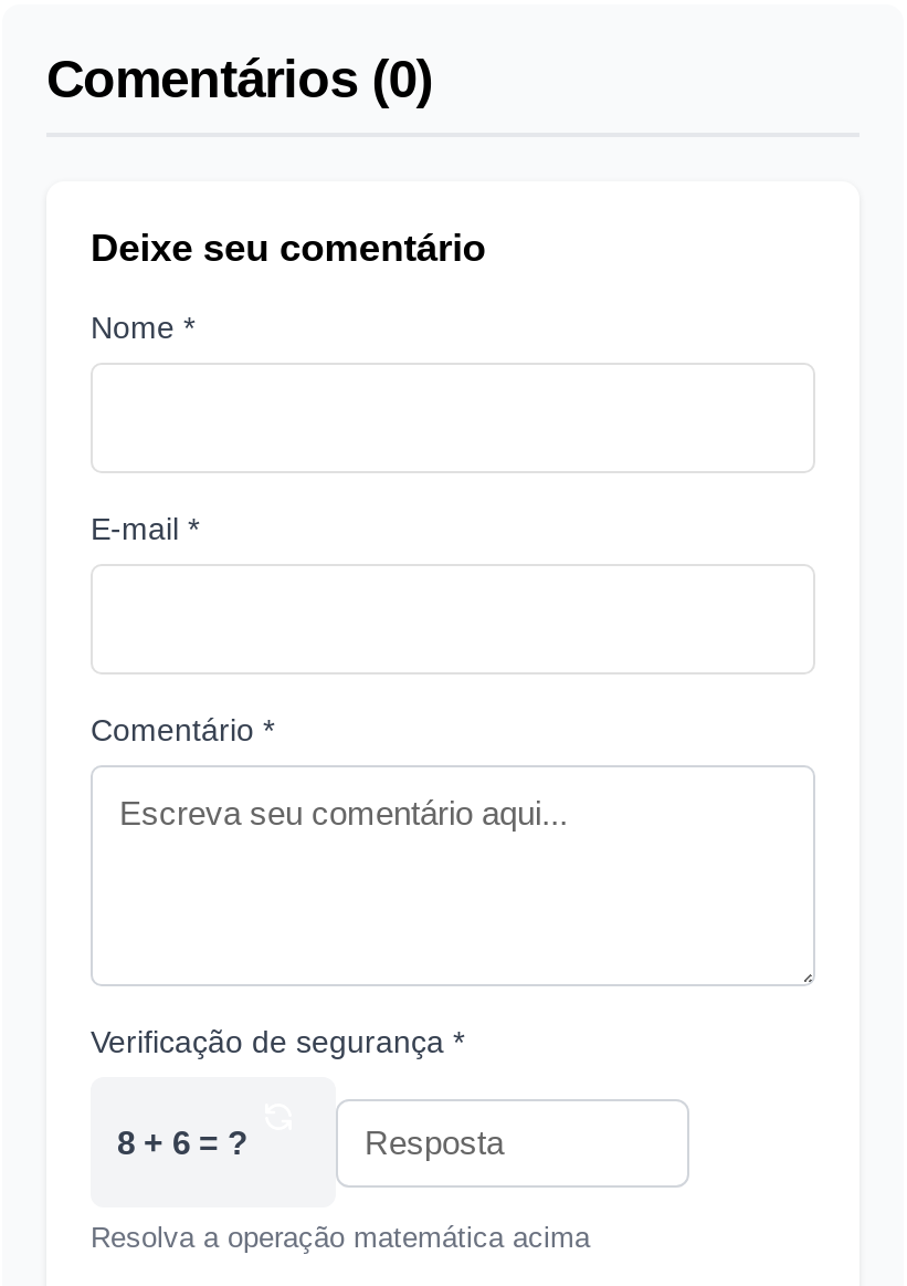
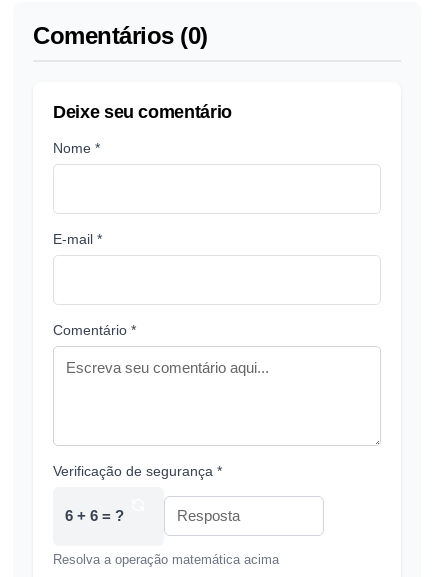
- 8 + 6 = ?
+ 6 + 6 = ?
